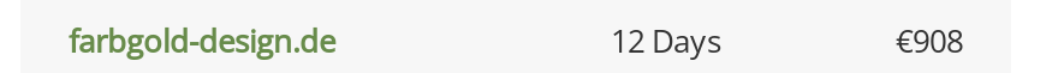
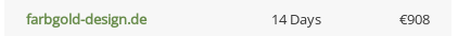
- 12 Days
+ 14 Days
